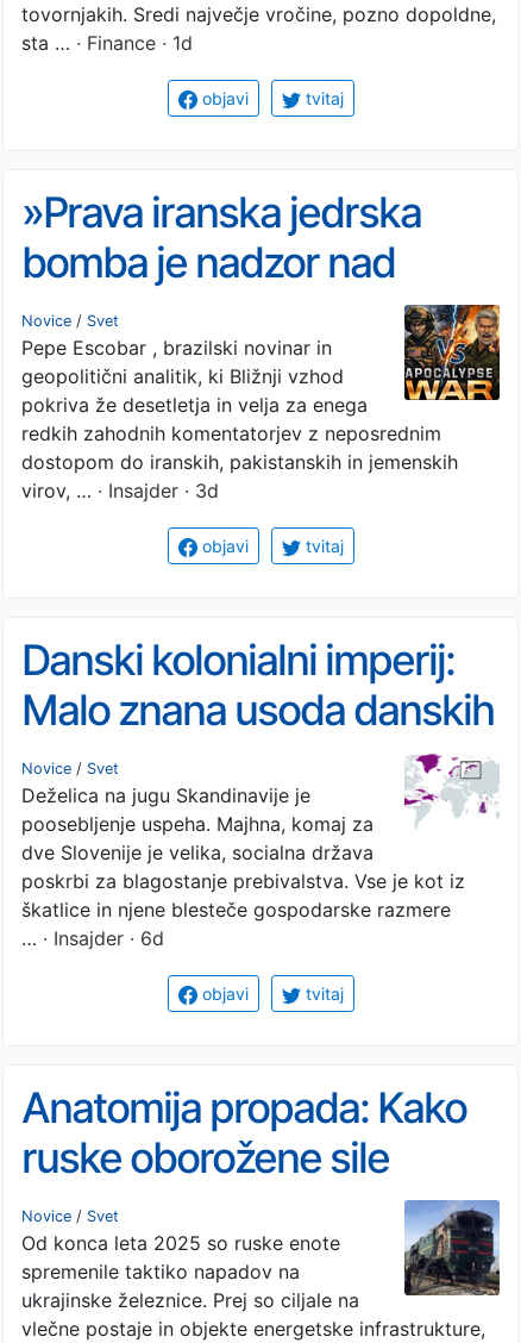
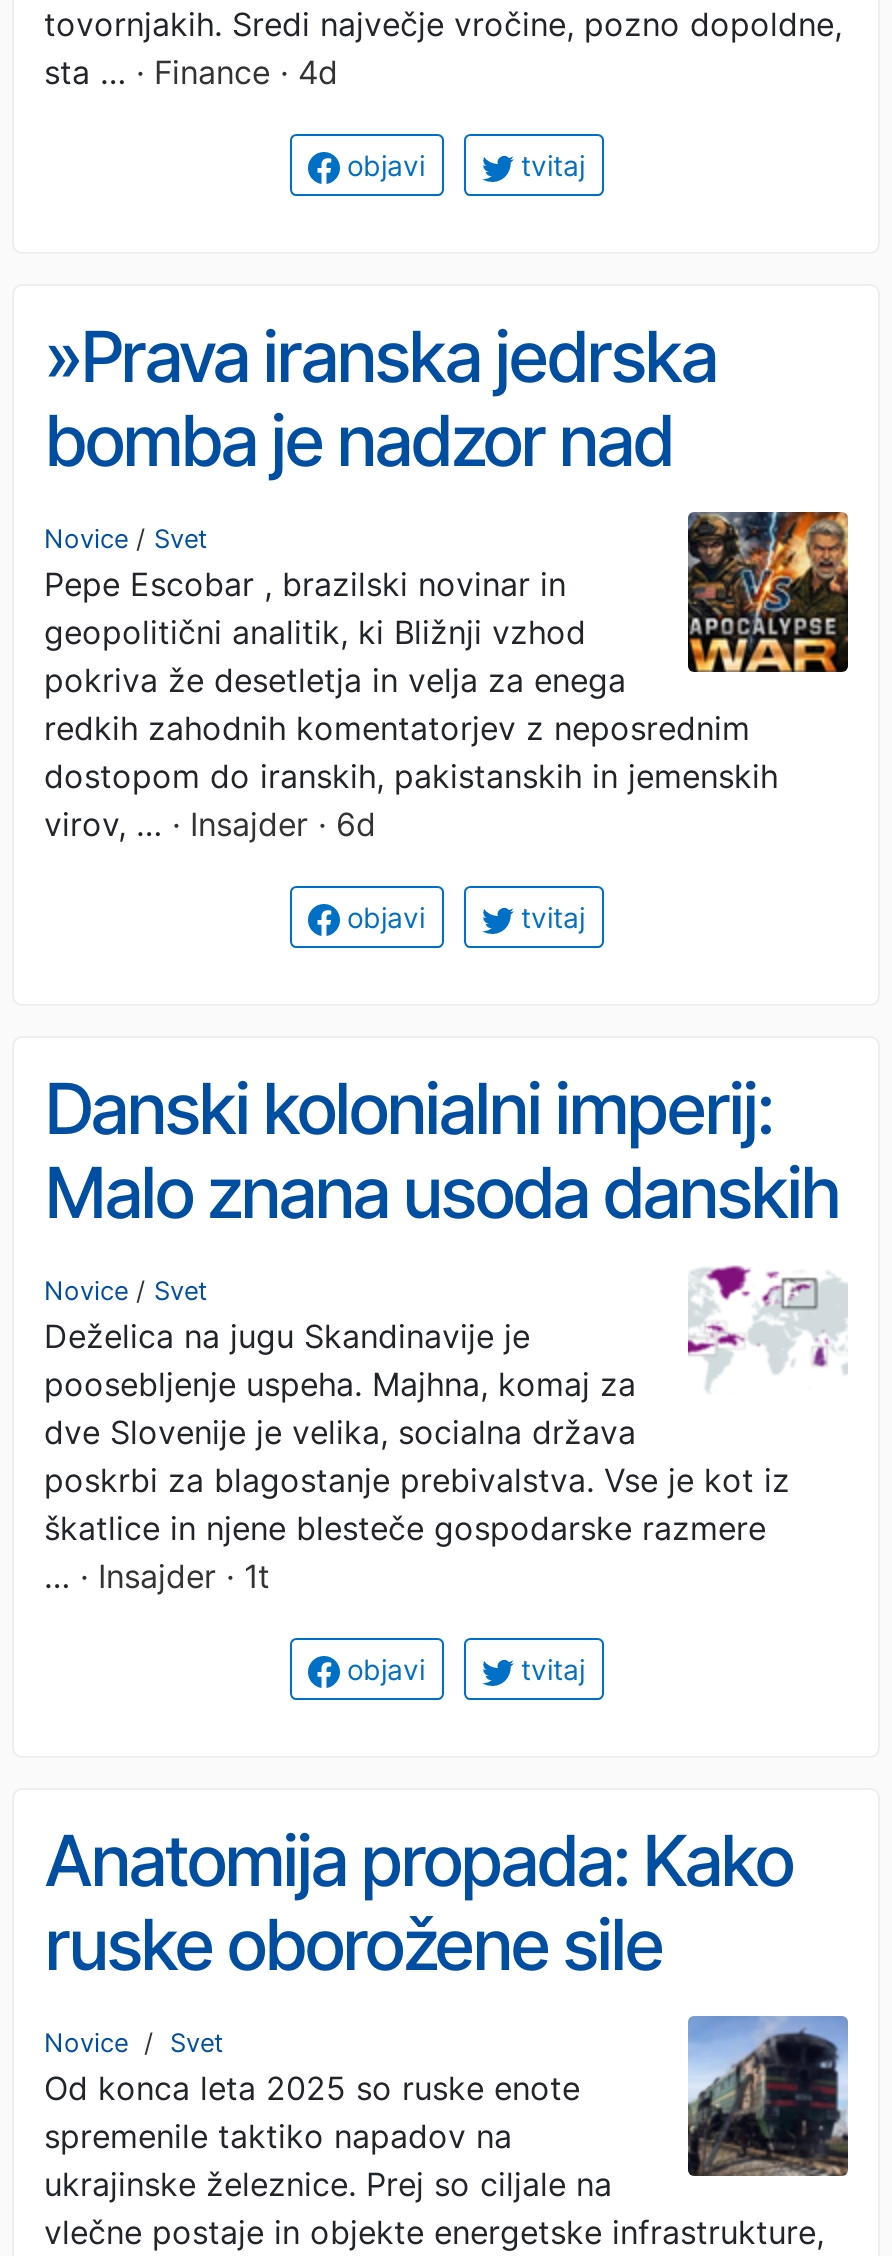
- sta … · Finance · 1d
+ sta … · Finance · 4d

- virov, … · Insajder · 3d
+ virov, … · Insajder · 6d

- … · Insajder · 6d
+ … · Insajder · 1t
